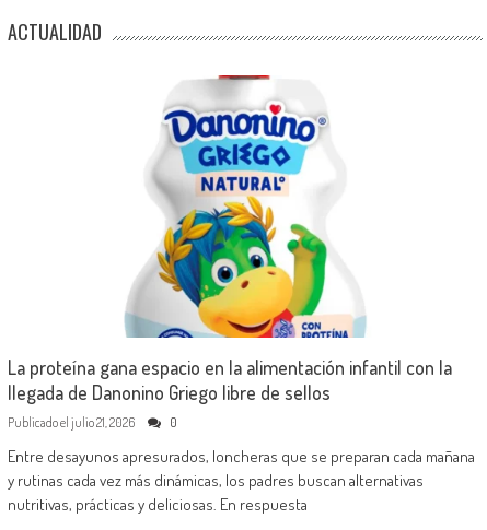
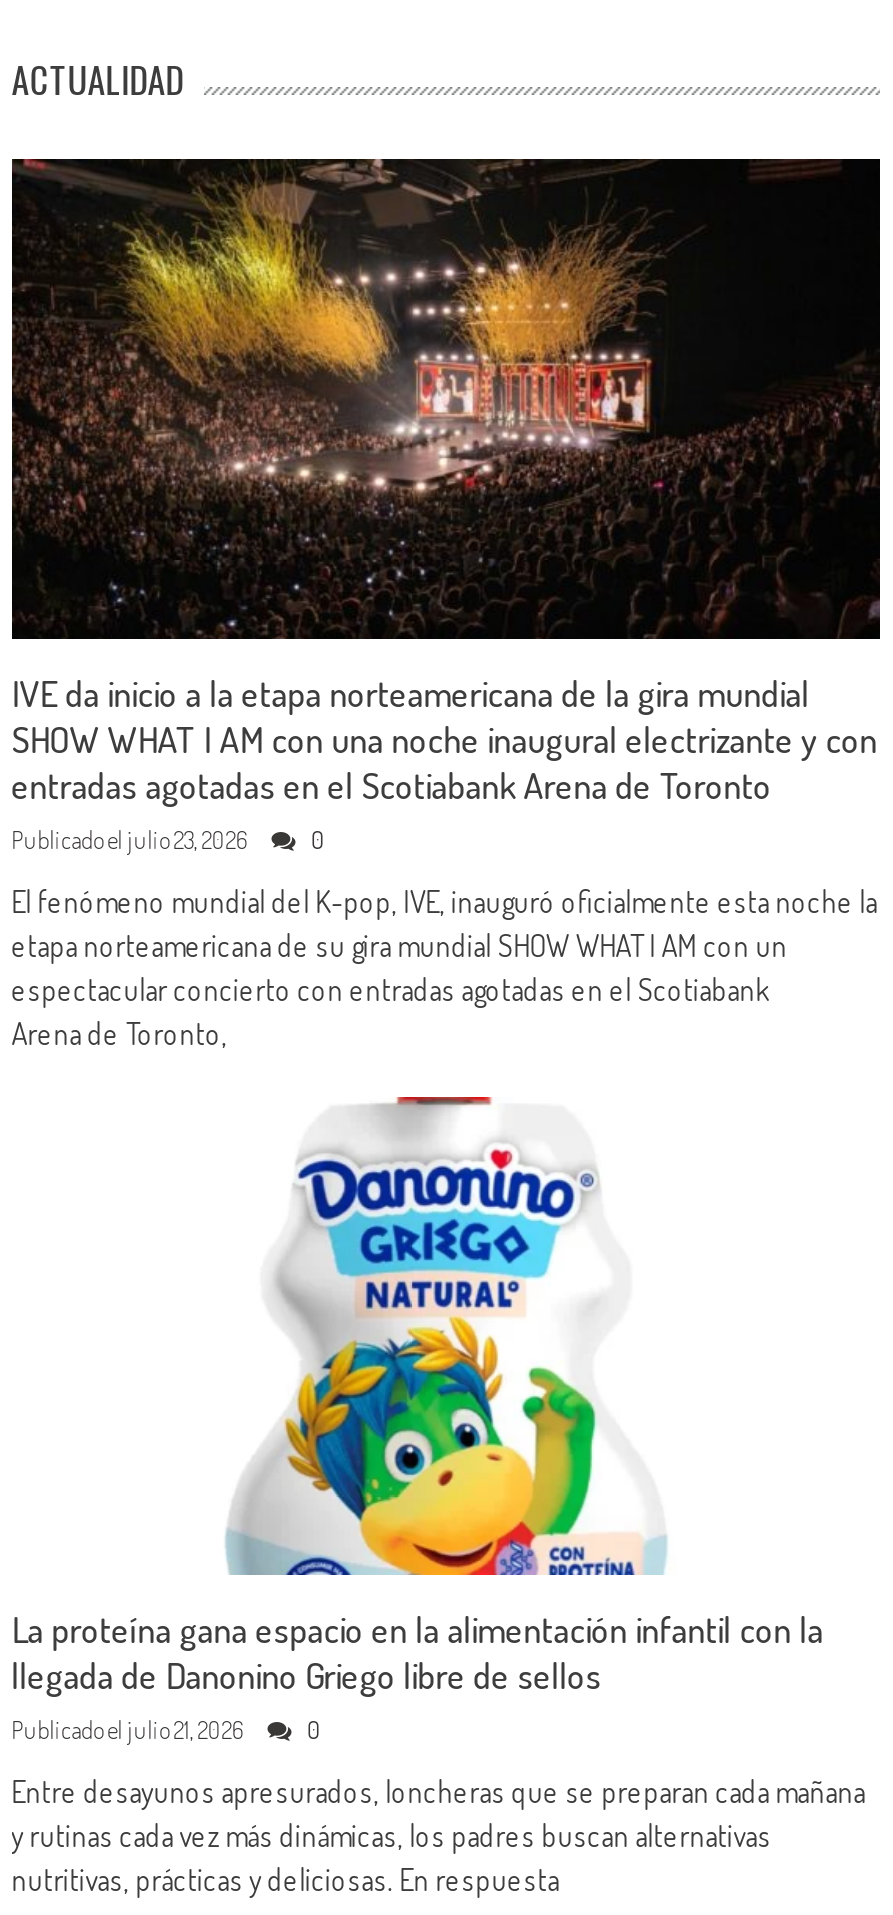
+ [image]
+ IVE da inicio a la etapa norteamericana de la gira mundial
+ SHOW WHAT I AM con una noche inaugural electrizante y con
+ entradas agotadas en el Scotiabank Arena de Toronto
+ Publicado el julio 23, 2026
+ 0
+ El fenómeno mundial del K-pop, IVE, inauguró oficialmente esta noche la
+ etapa norteamericana de su gira mundial SHOW WHAT I AM con un
+ espectacular concierto con entradas agotadas en el Scotiabank
+ Arena de Toronto,
